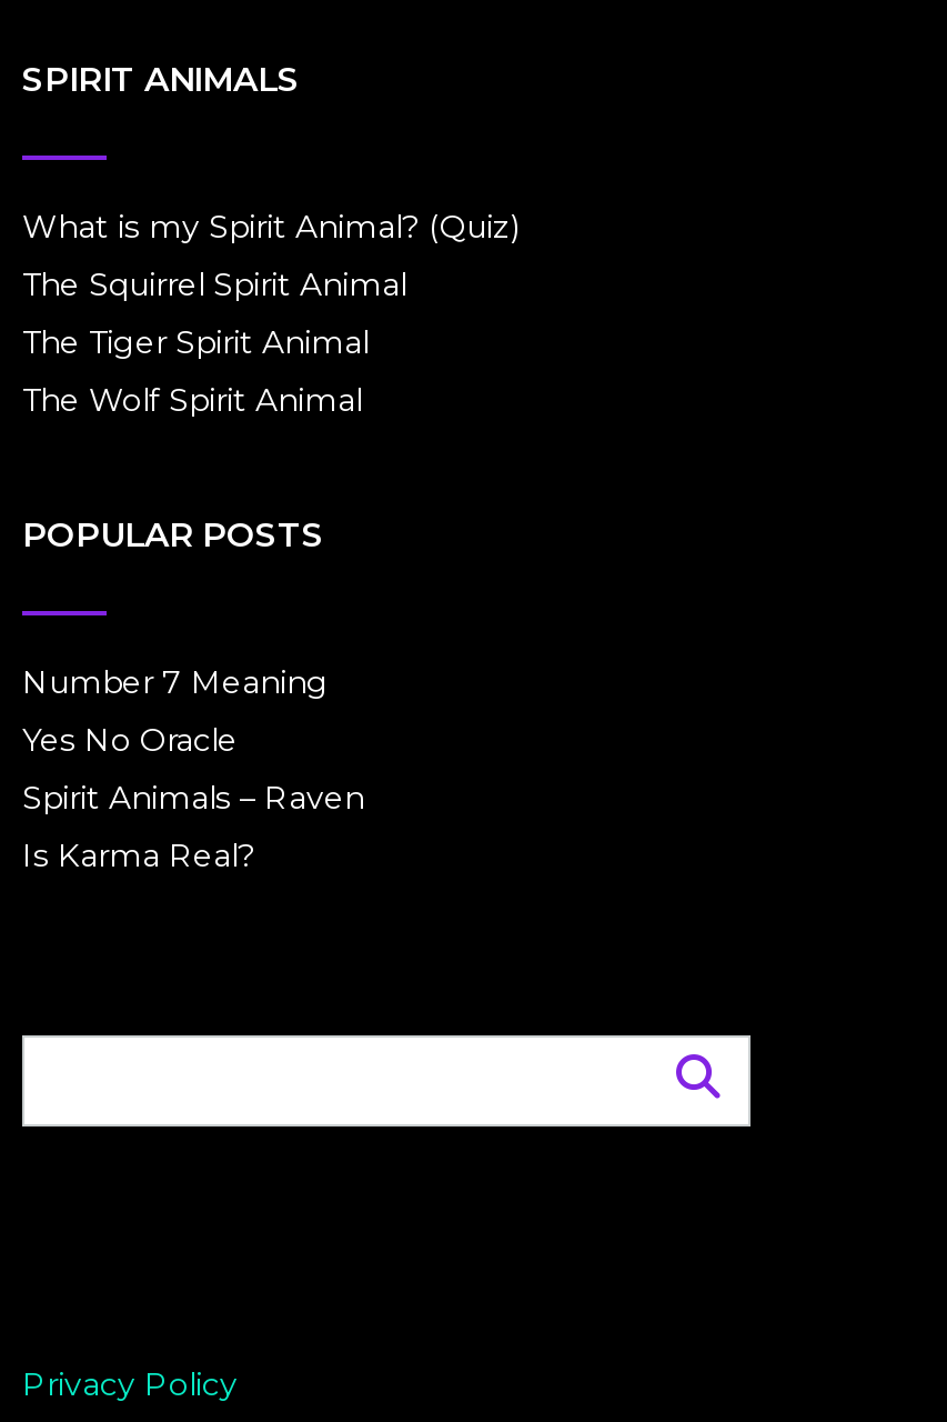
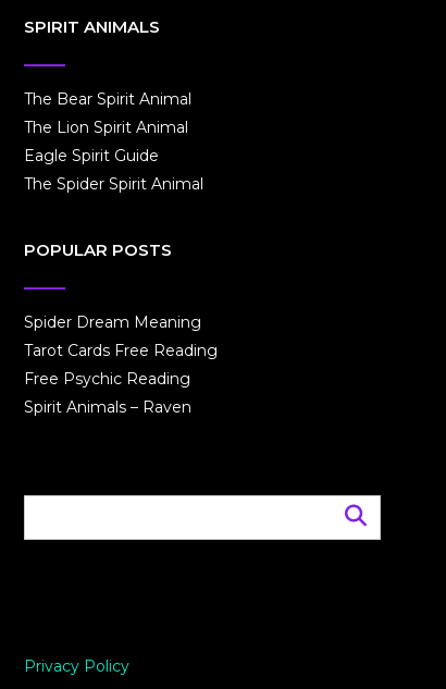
- What is my Spirit Animal? (Quiz)
- The Squirrel Spirit Animal
- The Tiger Spirit Animal
- The Wolf Spirit Animal
+ The Bear Spirit Animal
+ The Lion Spirit Animal
+ Eagle Spirit Guide
+ The Spider Spirit Animal

- Number 7 Meaning
- Yes No Oracle
+ Spider Dream Meaning
+ Tarot Cards Free Reading
+ Free Psychic Reading

moved down: Spirit Animals – Raven

- Is Karma Real?
